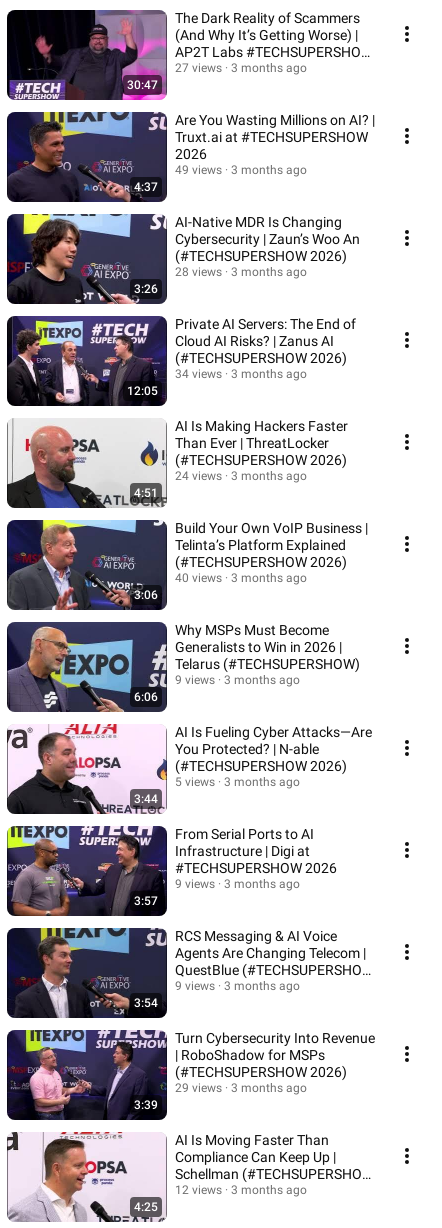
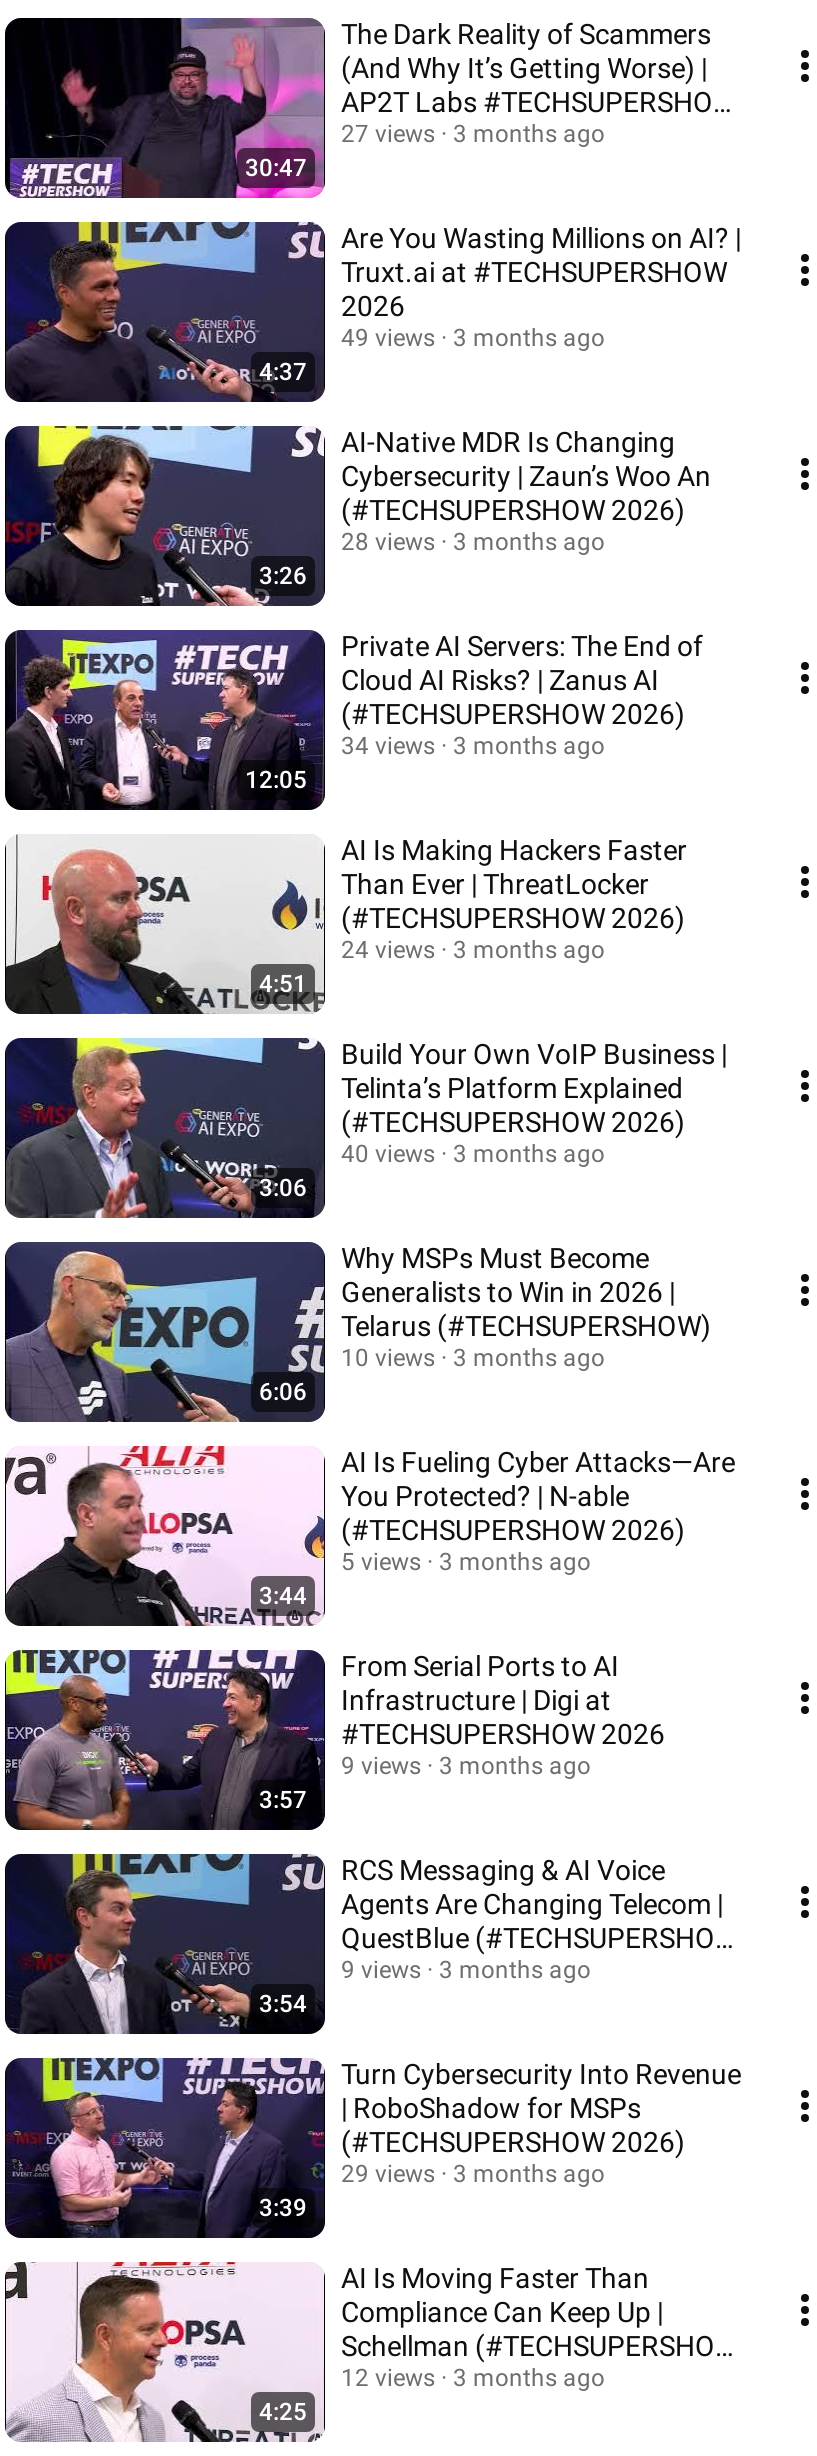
- 9 views 3 months ago
+ 10 views 3 months ago
